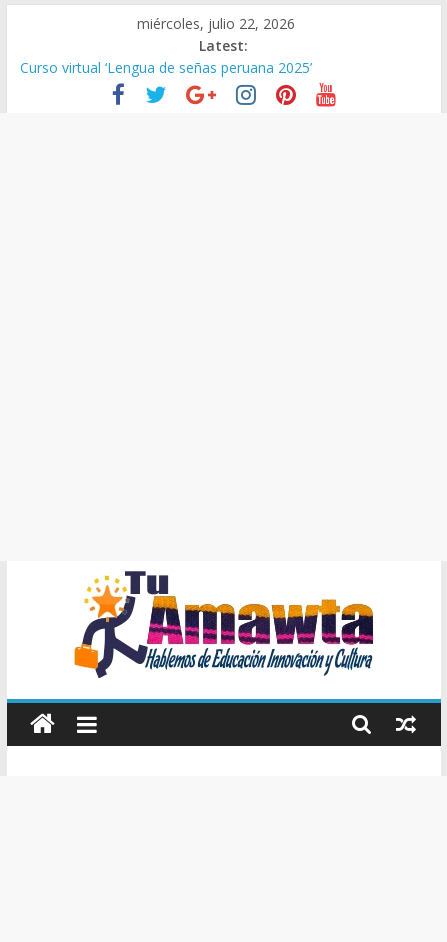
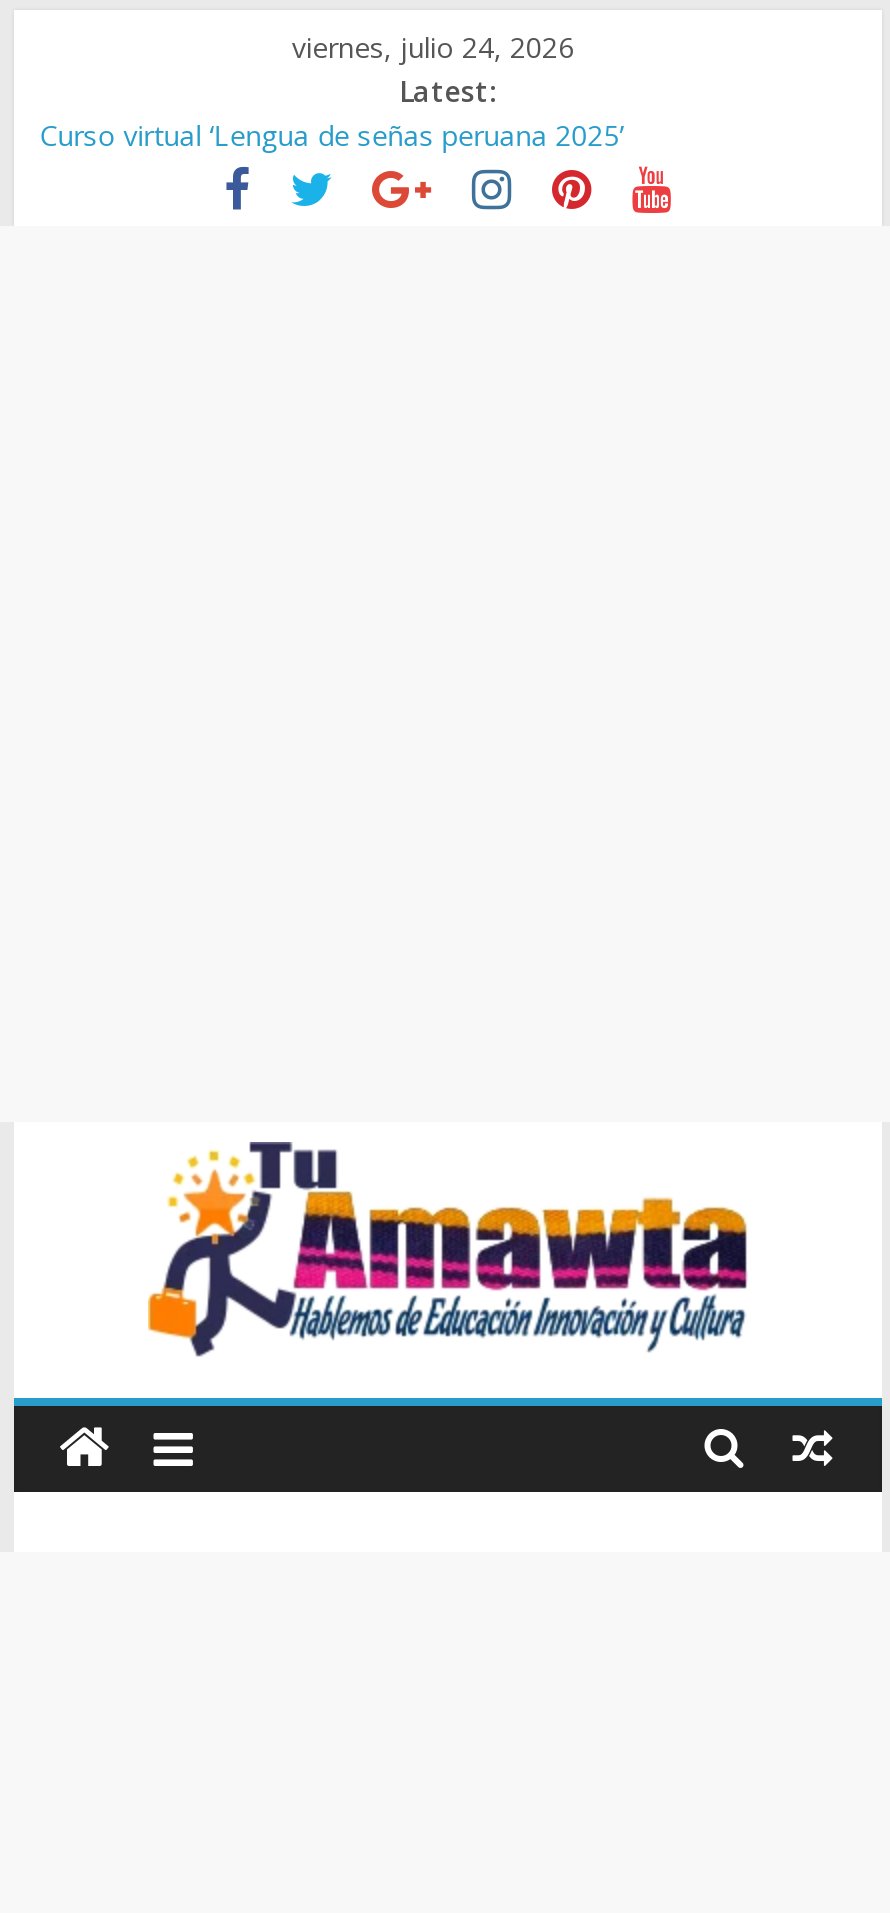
- miércoles, julio 22, 2026
+ viernes, julio 24, 2026
